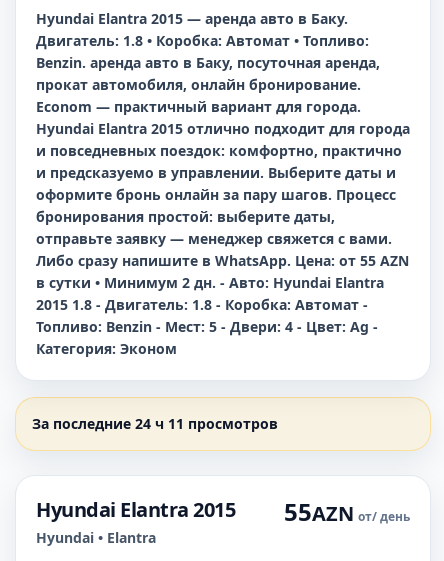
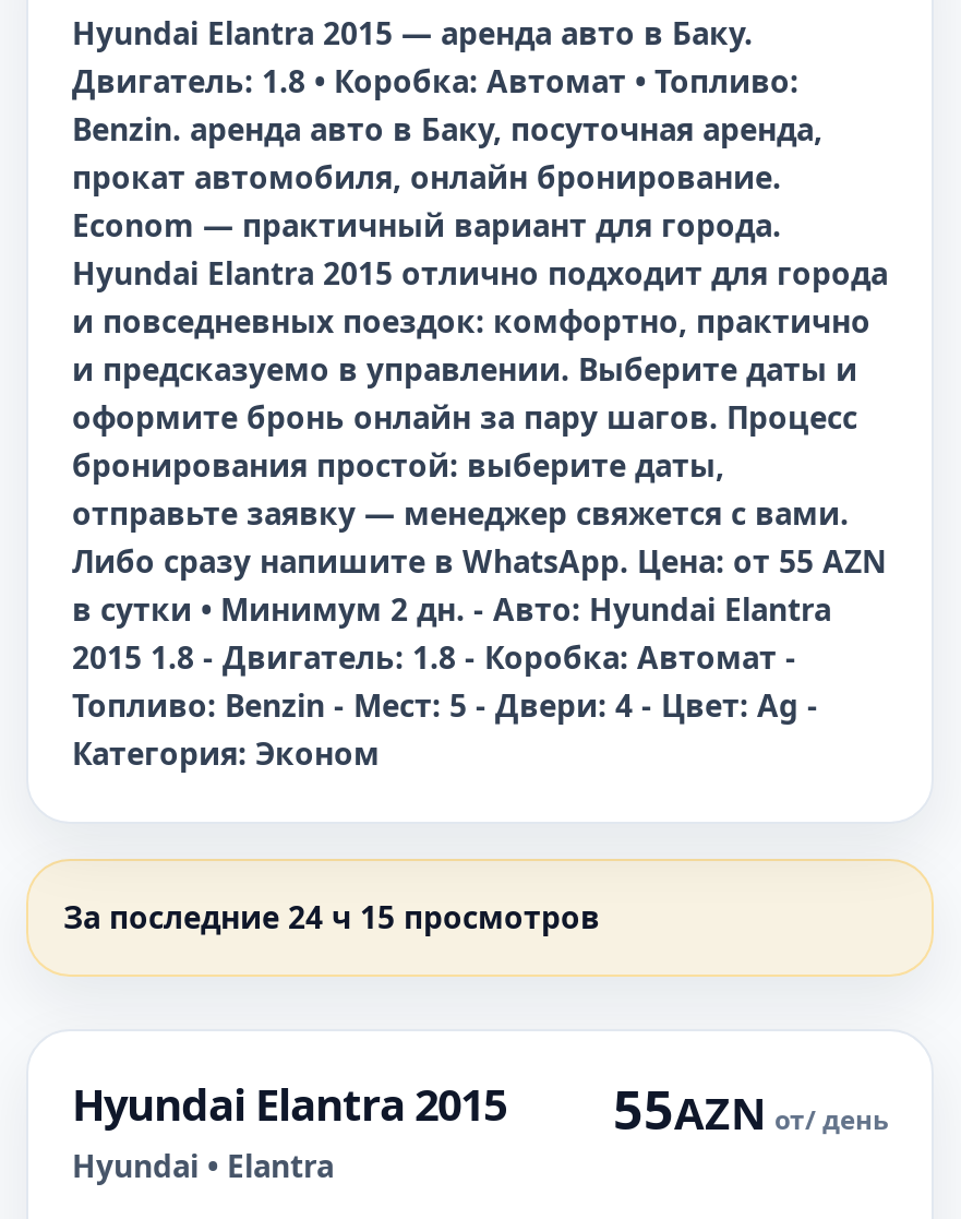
- За последние 24 ч 11 просмотров
+ За последние 24 ч 15 просмотров
